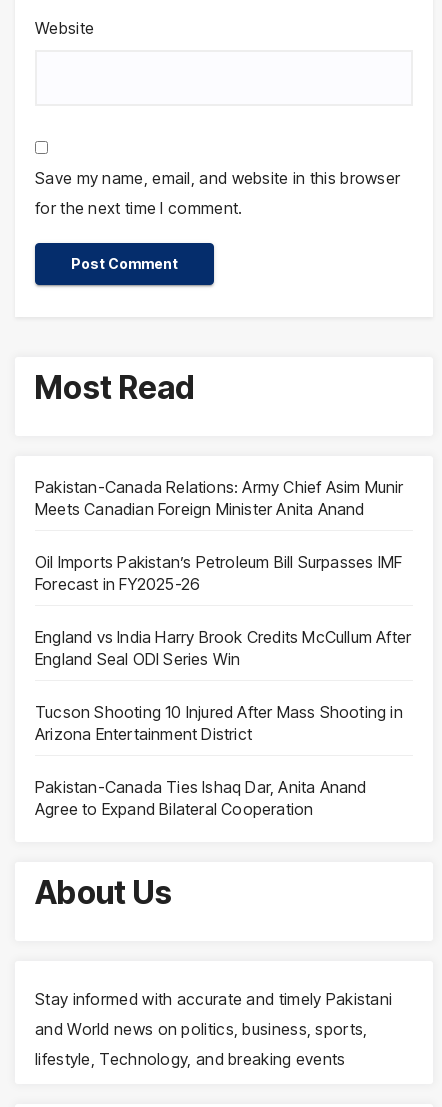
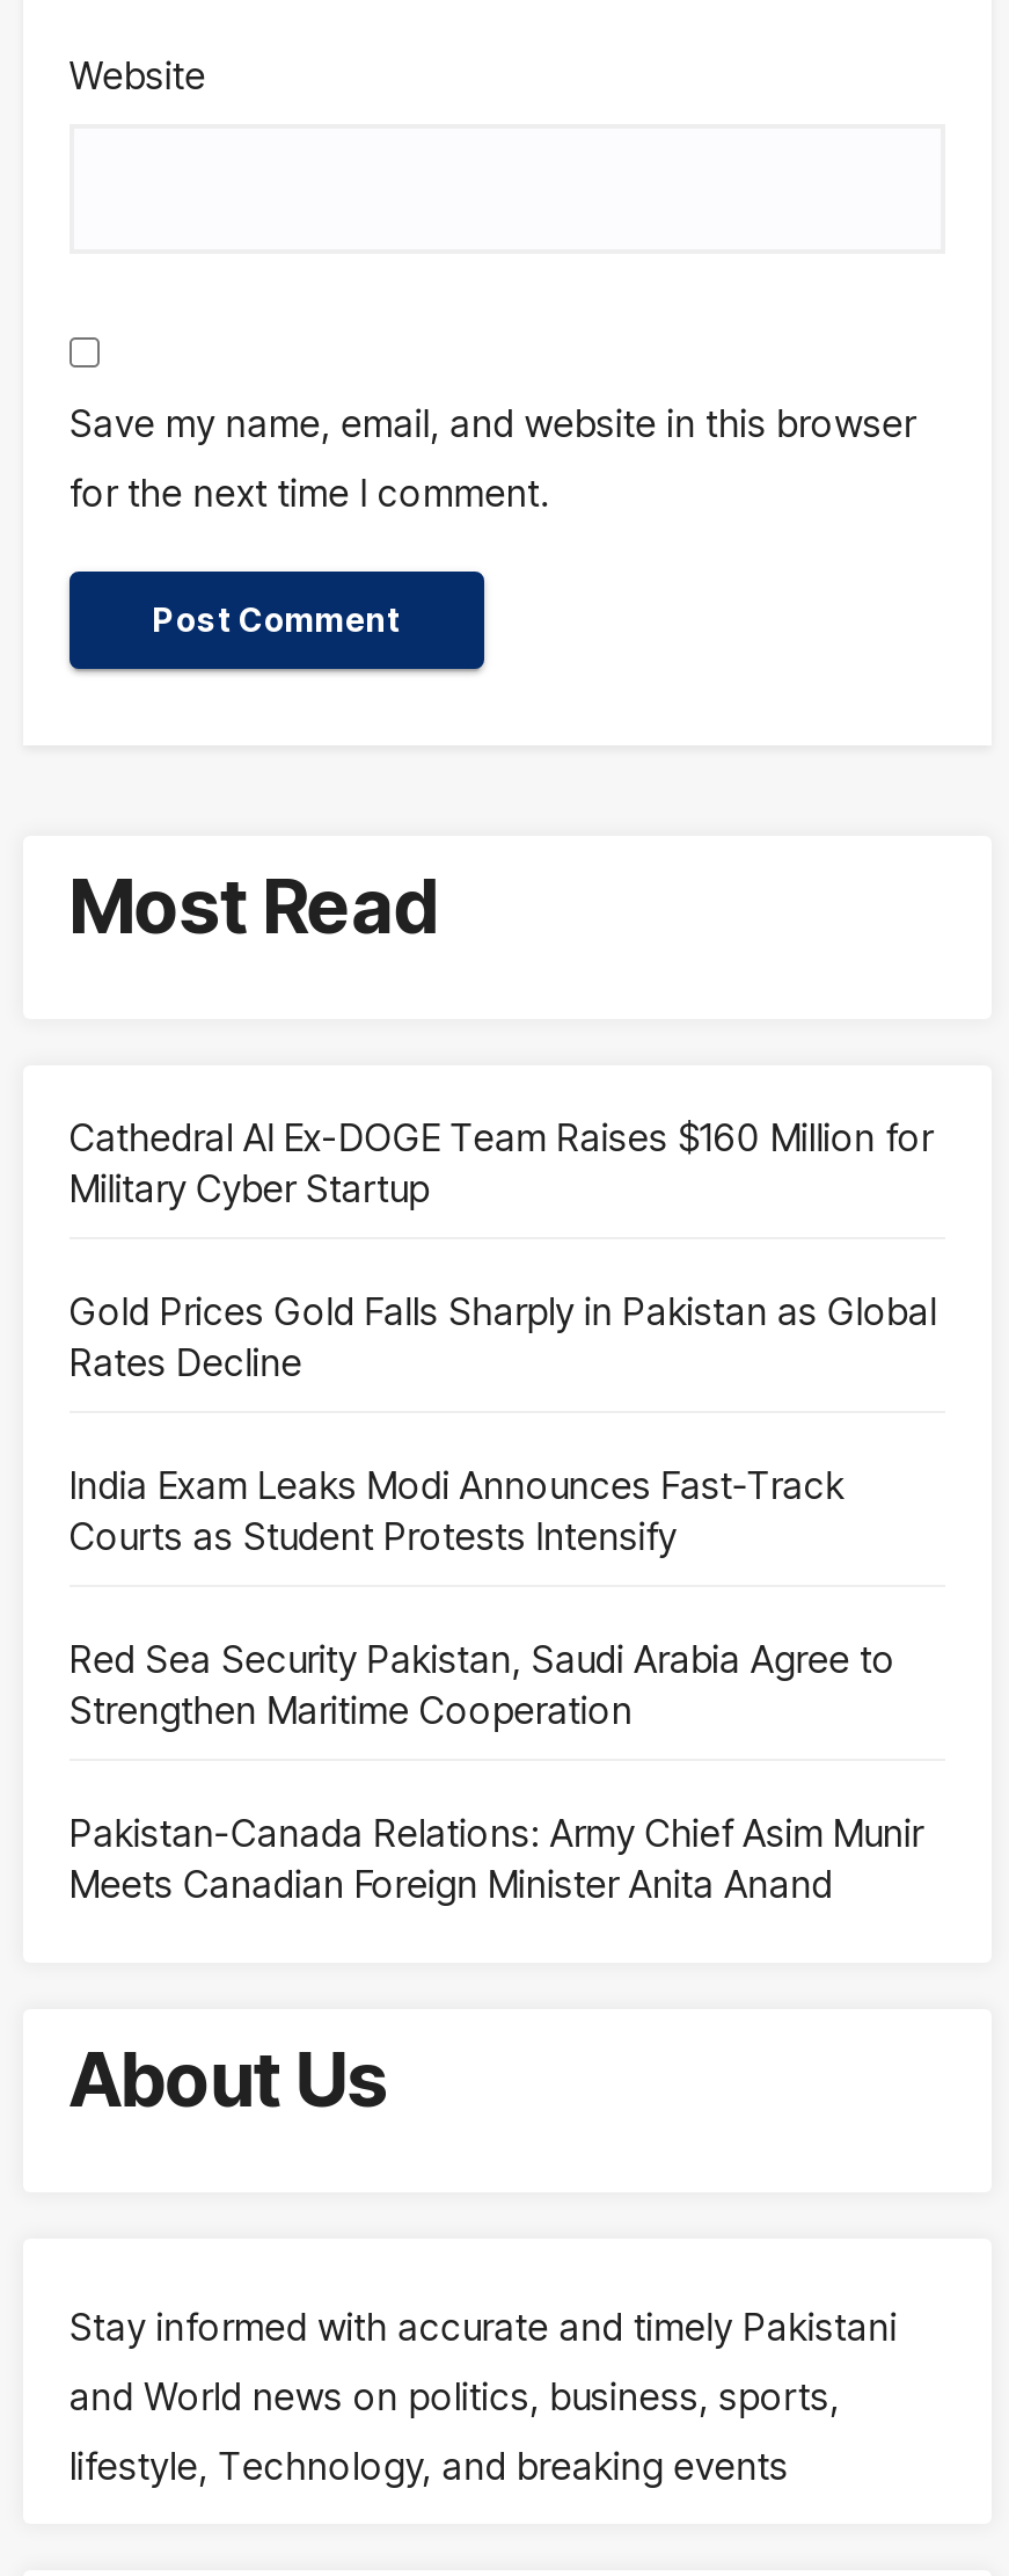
+ Cathedral AI Ex-DOGE Team Raises $160 Million for
+ Military Cyber Startup
+ Gold Prices Gold Falls Sharply in Pakistan as Global
+ Rates Decline
+ India Exam Leaks Modi Announces Fast-Track
+ Courts as Student Protests Intensify
+ Red Sea Security Pakistan, Saudi Arabia Agree to
+ Strengthen Maritime Cooperation

moved down: Pakistan-Canada Relations: Army Chief Asim Munir | Meets Canadian Foreign Minister Anita Anand

- Oil Imports Pakistan’s Petroleum Bill Surpasses IMF
- Forecast in FY2025-26
- England vs India Harry Brook Credits McCullum After
- England Seal ODI Series Win
- Tucson Shooting 10 Injured After Mass Shooting in
- Arizona Entertainment District
- Pakistan-Canada Ties Ishaq Dar, Anita Anand
- Agree to Expand Bilateral Cooperation
